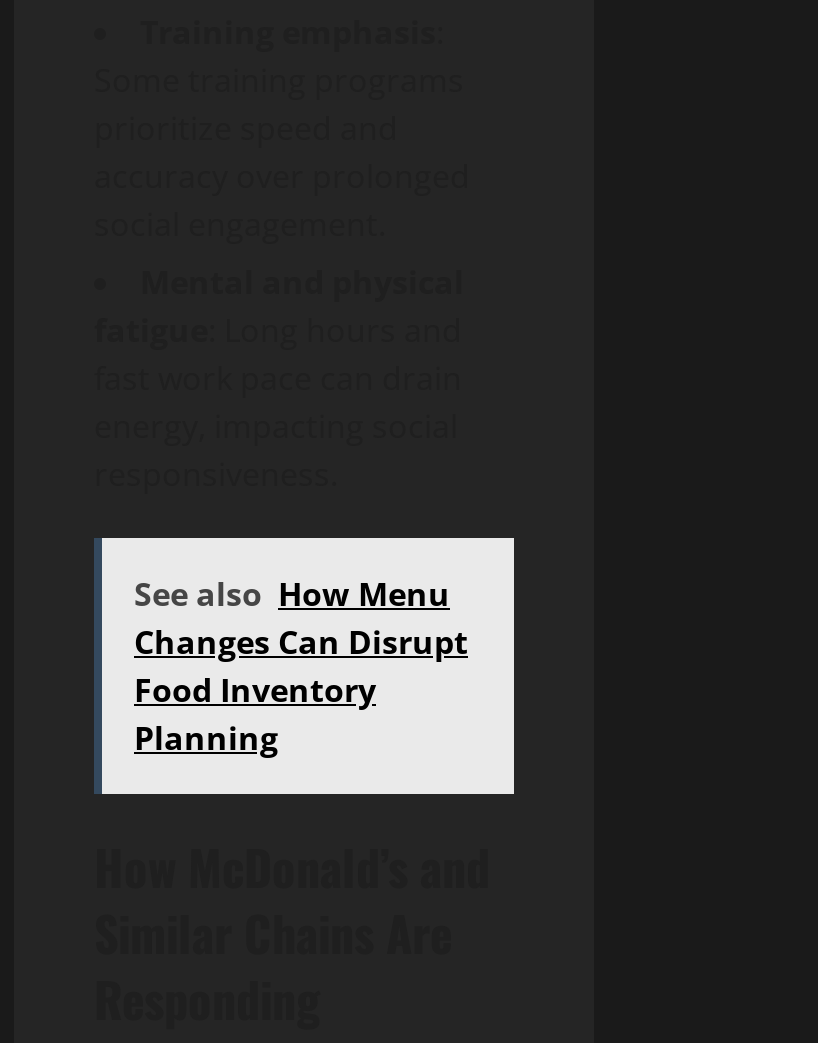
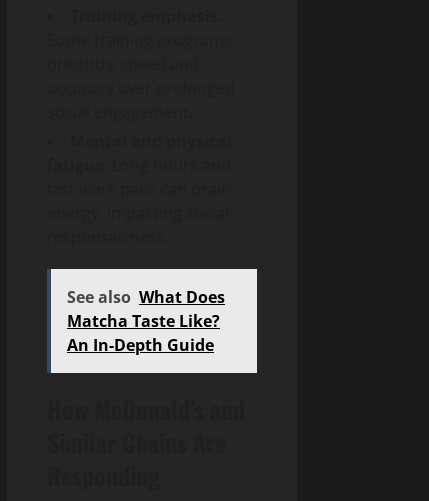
- See also How Menu
- Changes Can Disrupt
- Food Inventory
- Planning
+ See also What Does
+ Matcha Taste Like?
+ An In-Depth Guide
